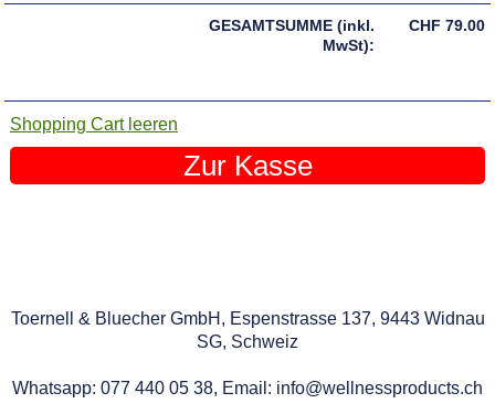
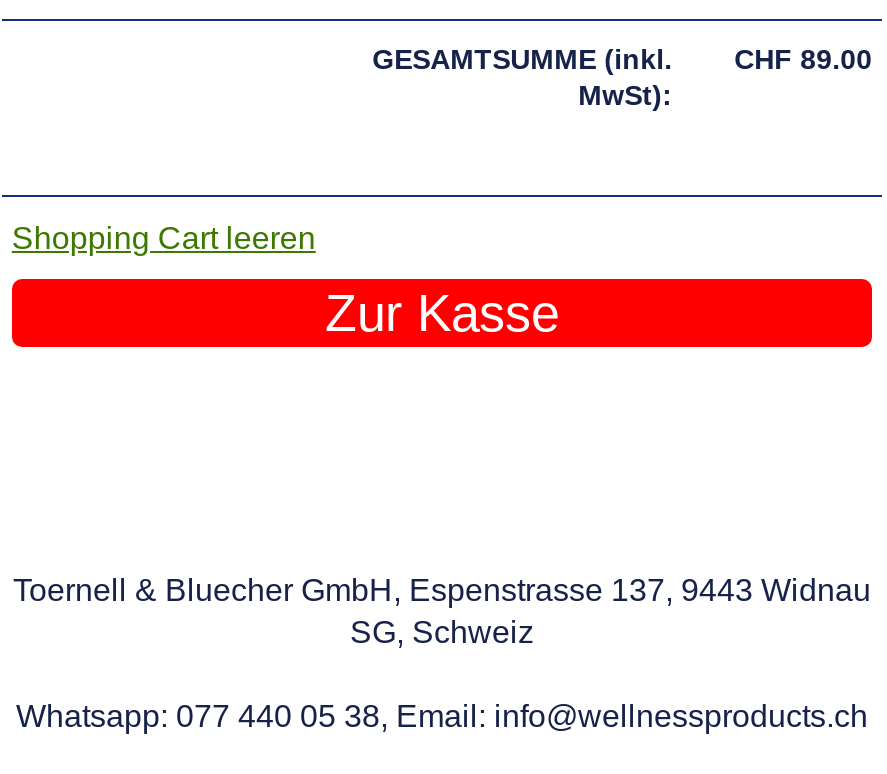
- GESAMTSUMME (inkl. CHF 79.00
+ GESAMTSUMME (inkl. CHF 89.00
